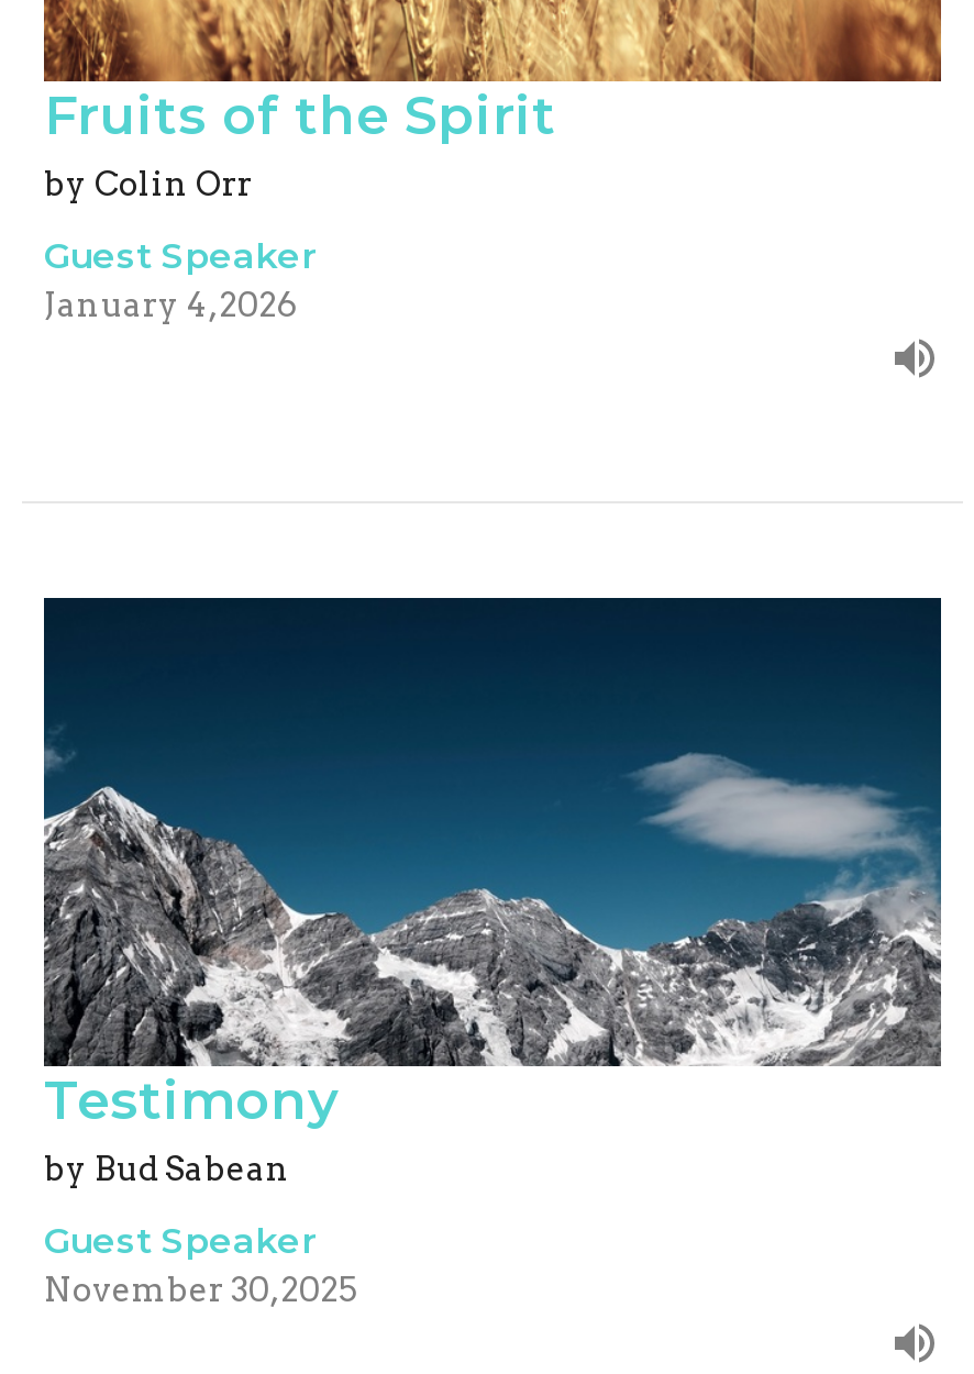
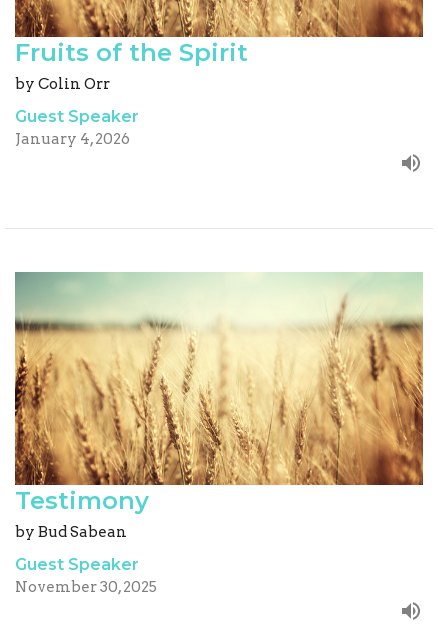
- [image]
+ [image]
